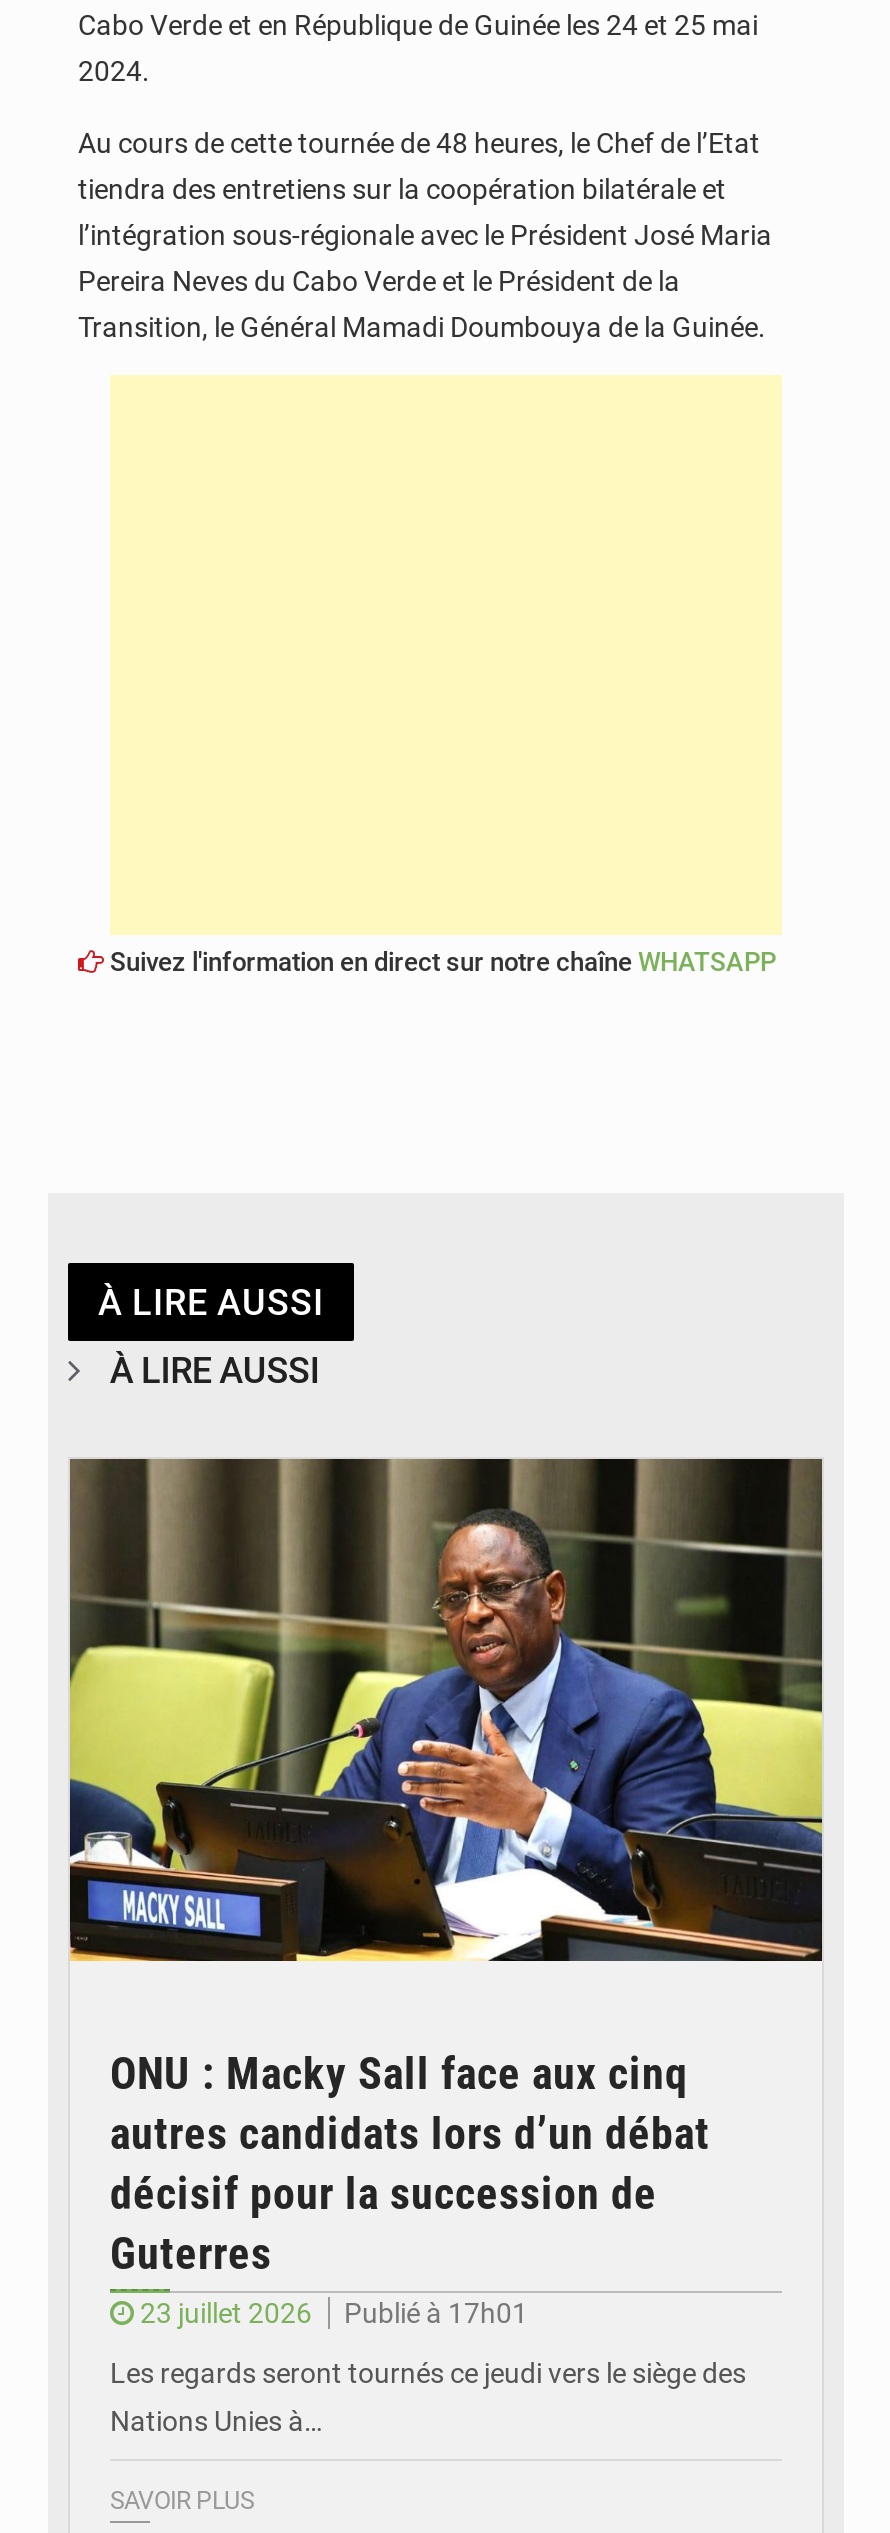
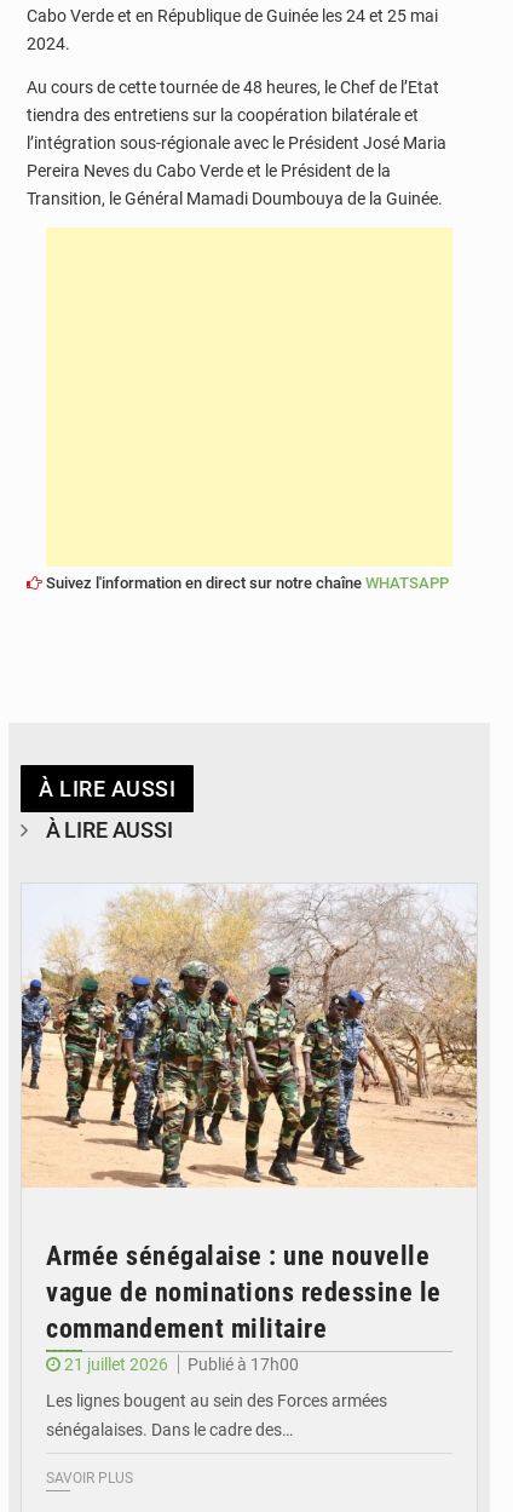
- [image]
+ [image]

- ONU : Macky Sall face aux cinq
- autres candidats lors d’un débat
- décisif pour la succession de
- Guterres
- 23 juillet 2026
- Publié à 17h01
+ Armée sénégalaise : une nouvelle
+ vague de nominations redessine le
+ commandement militaire
+ 21 juillet 2026
+ Publié à 17h00

- Les regards seront tournés ce jeudi vers le siège des
+ Les lignes bougent au sein des Forces armées

- Nations Unies à…
+ sénégalaises. Dans le cadre des…
